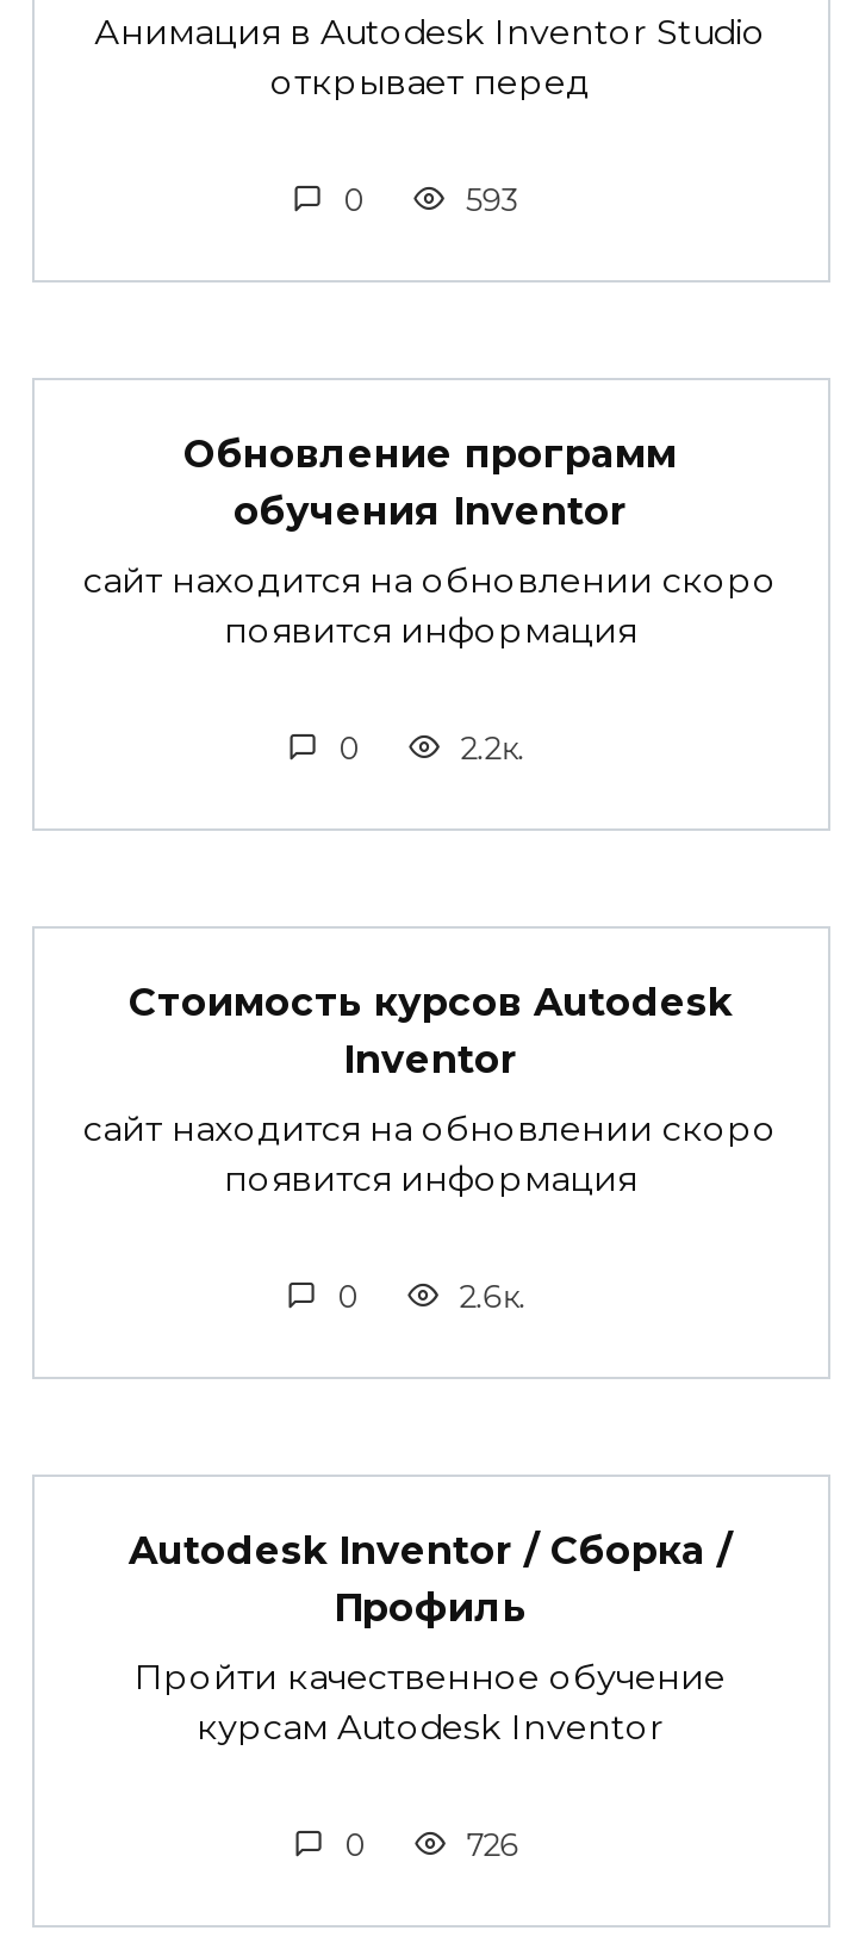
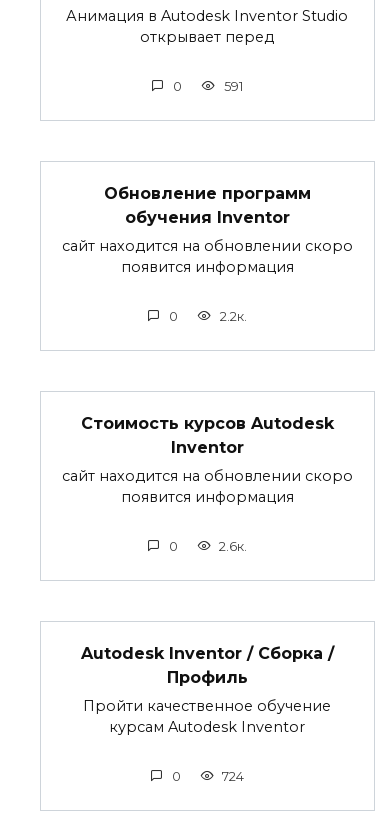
- 593
+ 591

- 726
+ 724
